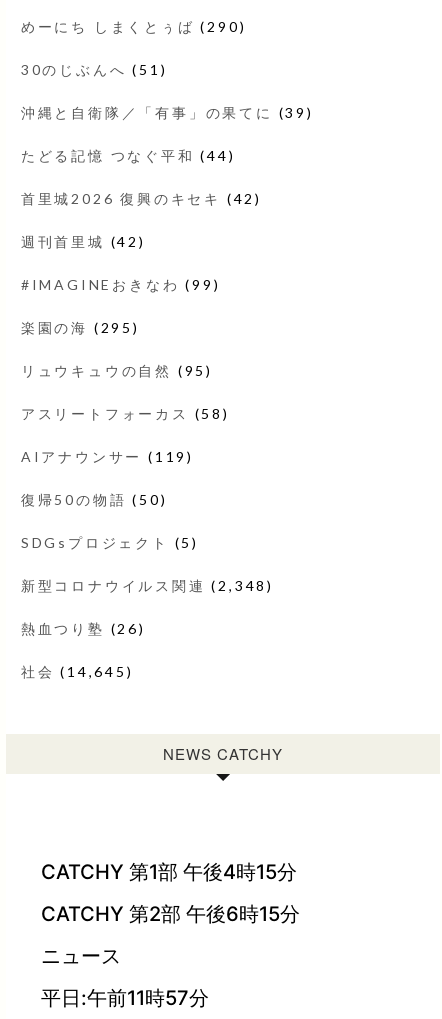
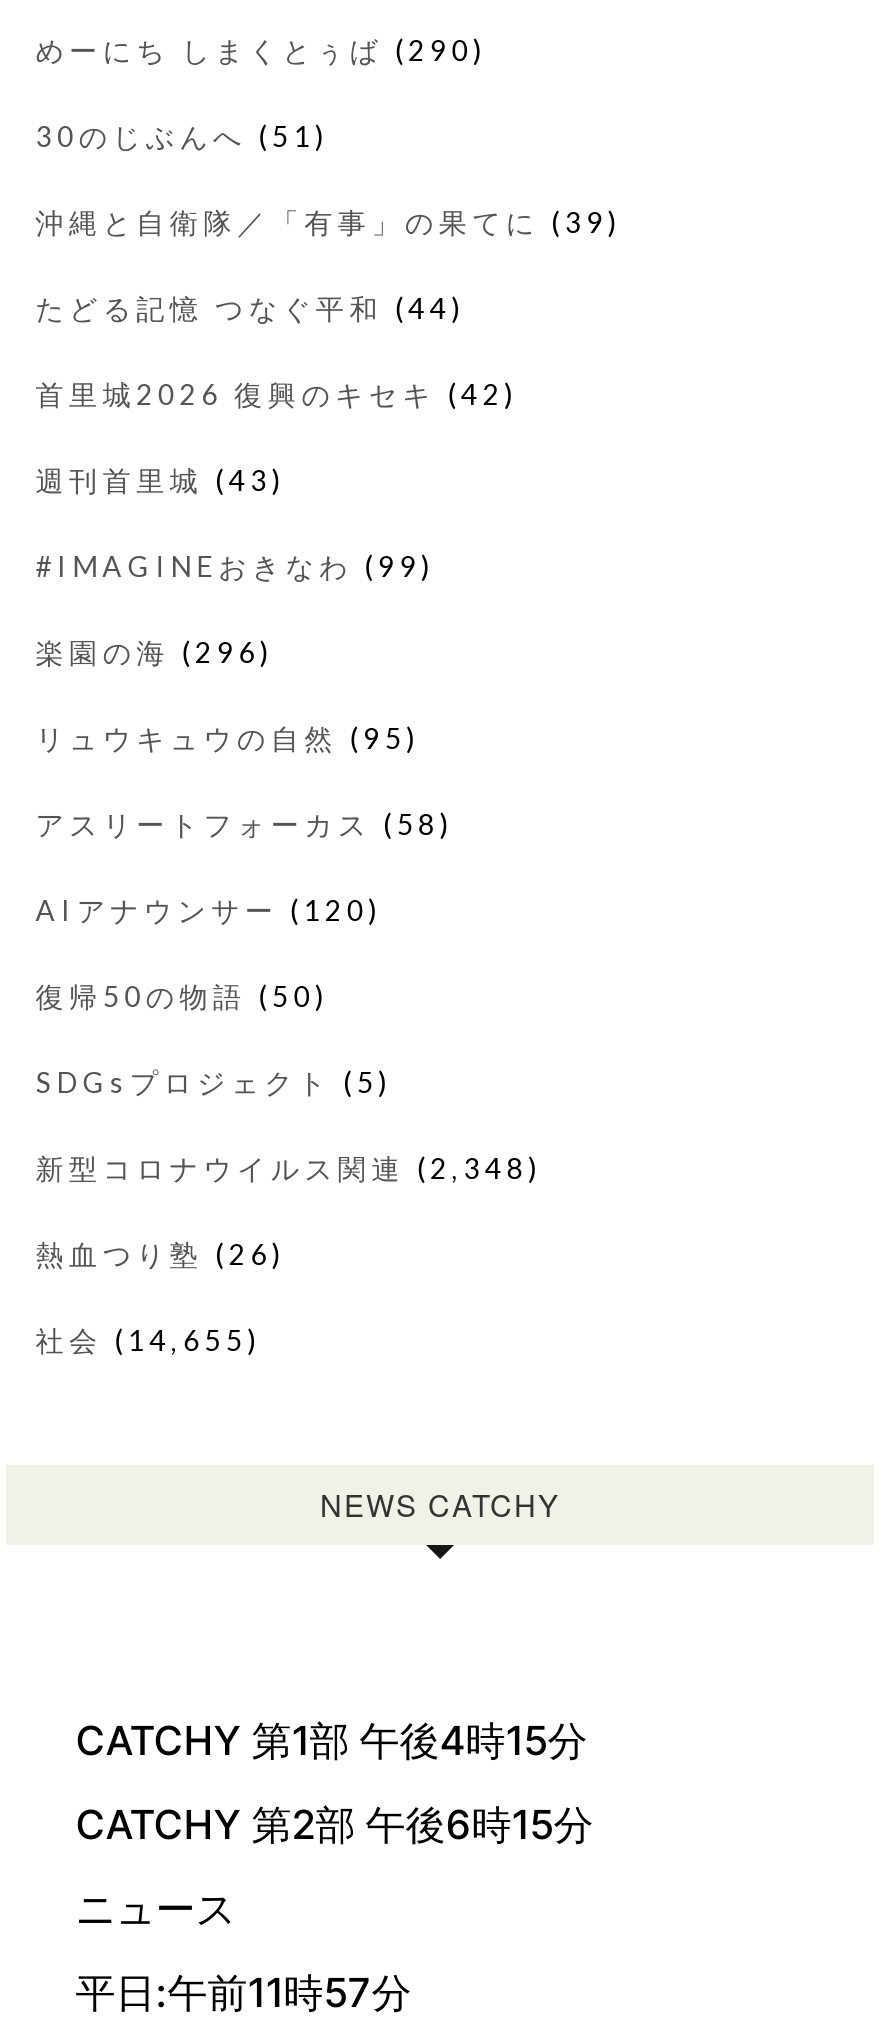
- 週刊首里城(42)
+ 週刊首里城(43)

- 楽園の海(295)
+ 楽園の海(296)

- AIアナウンサー(119)
+ AIアナウンサー(120)

- 社会(14,645)
+ 社会(14,655)
